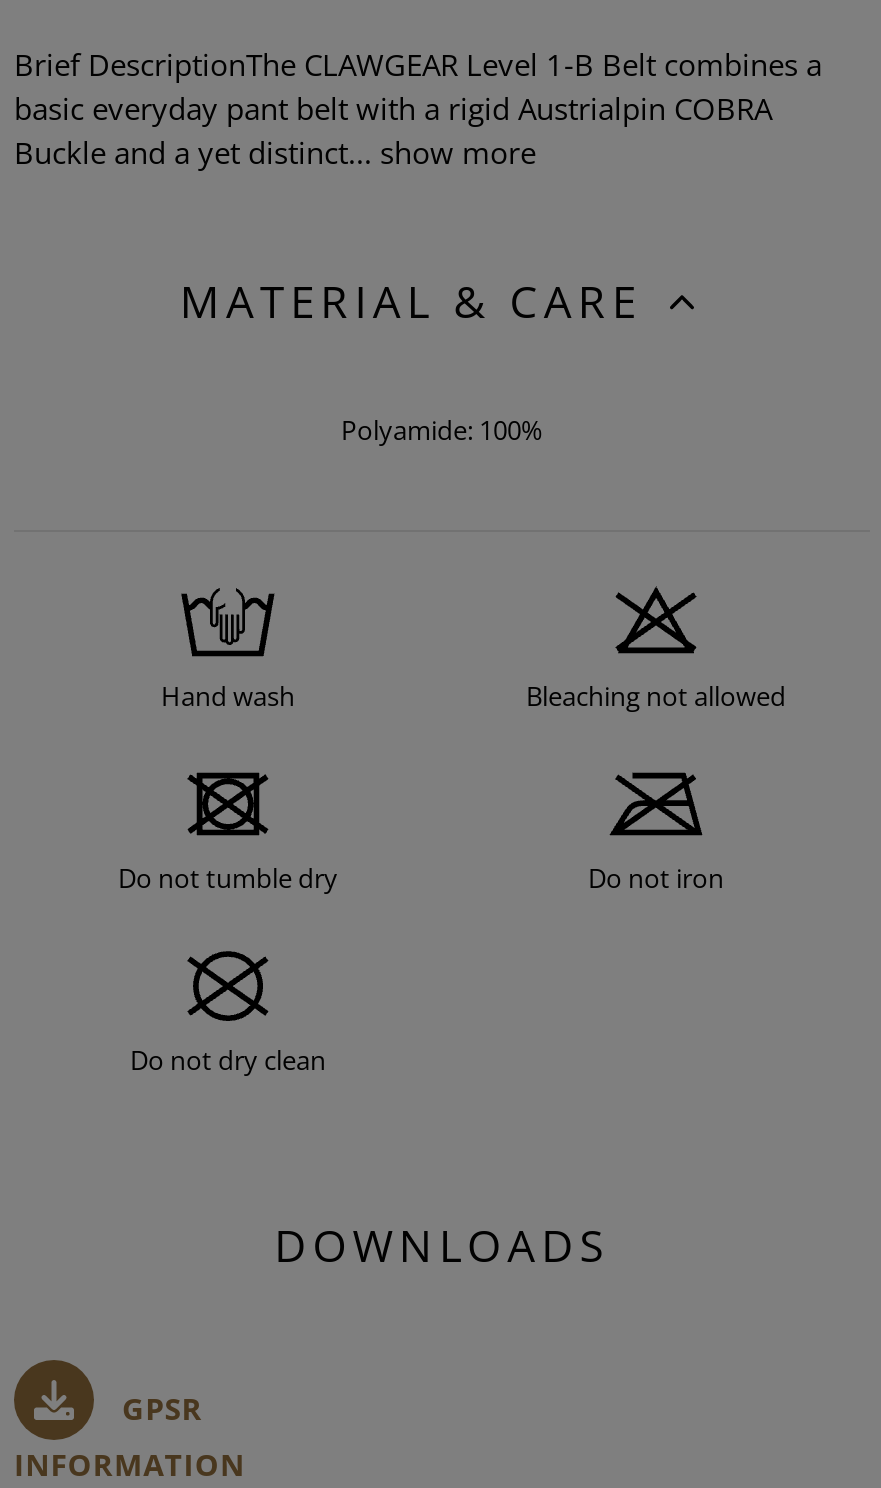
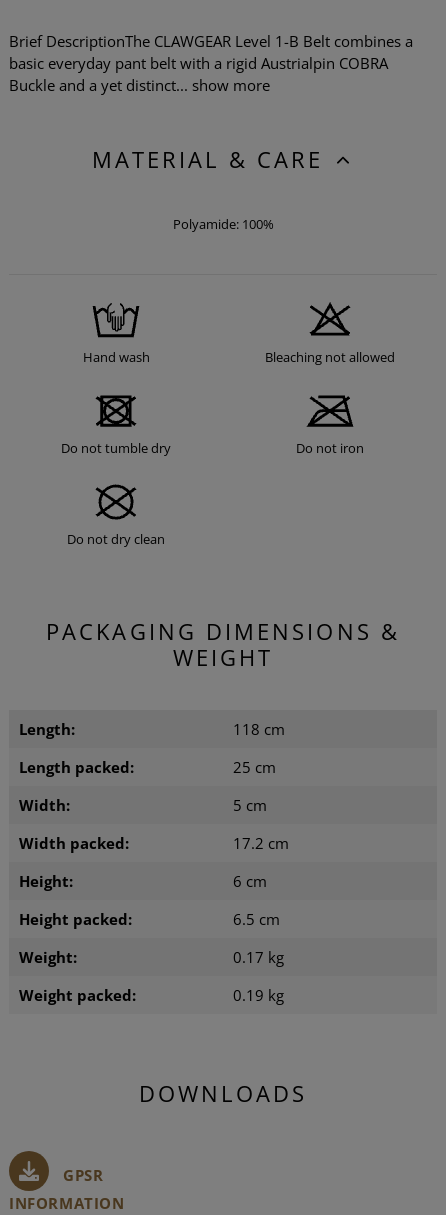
+ PACKAGING DIMENSIONS &
+ WEIGHT
+ Length:
+ 118 cm
+ Length packed:
+ 25 cm
+ Width:
+ 5 cm
+ Width packed:
+ 17.2 cm
+ Height:
+ 6 cm
+ Height packed:
+ 6.5 cm
+ Weight:
+ 0.17 kg
+ Weight packed:
+ 0.19 kg
